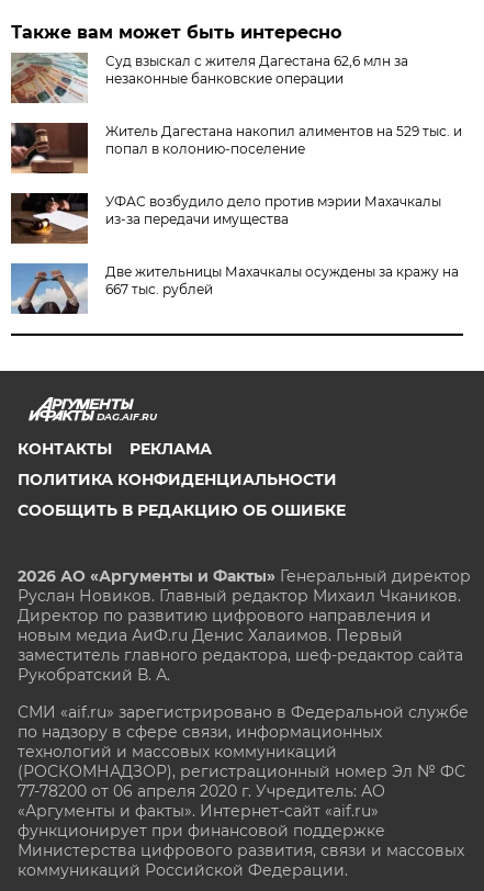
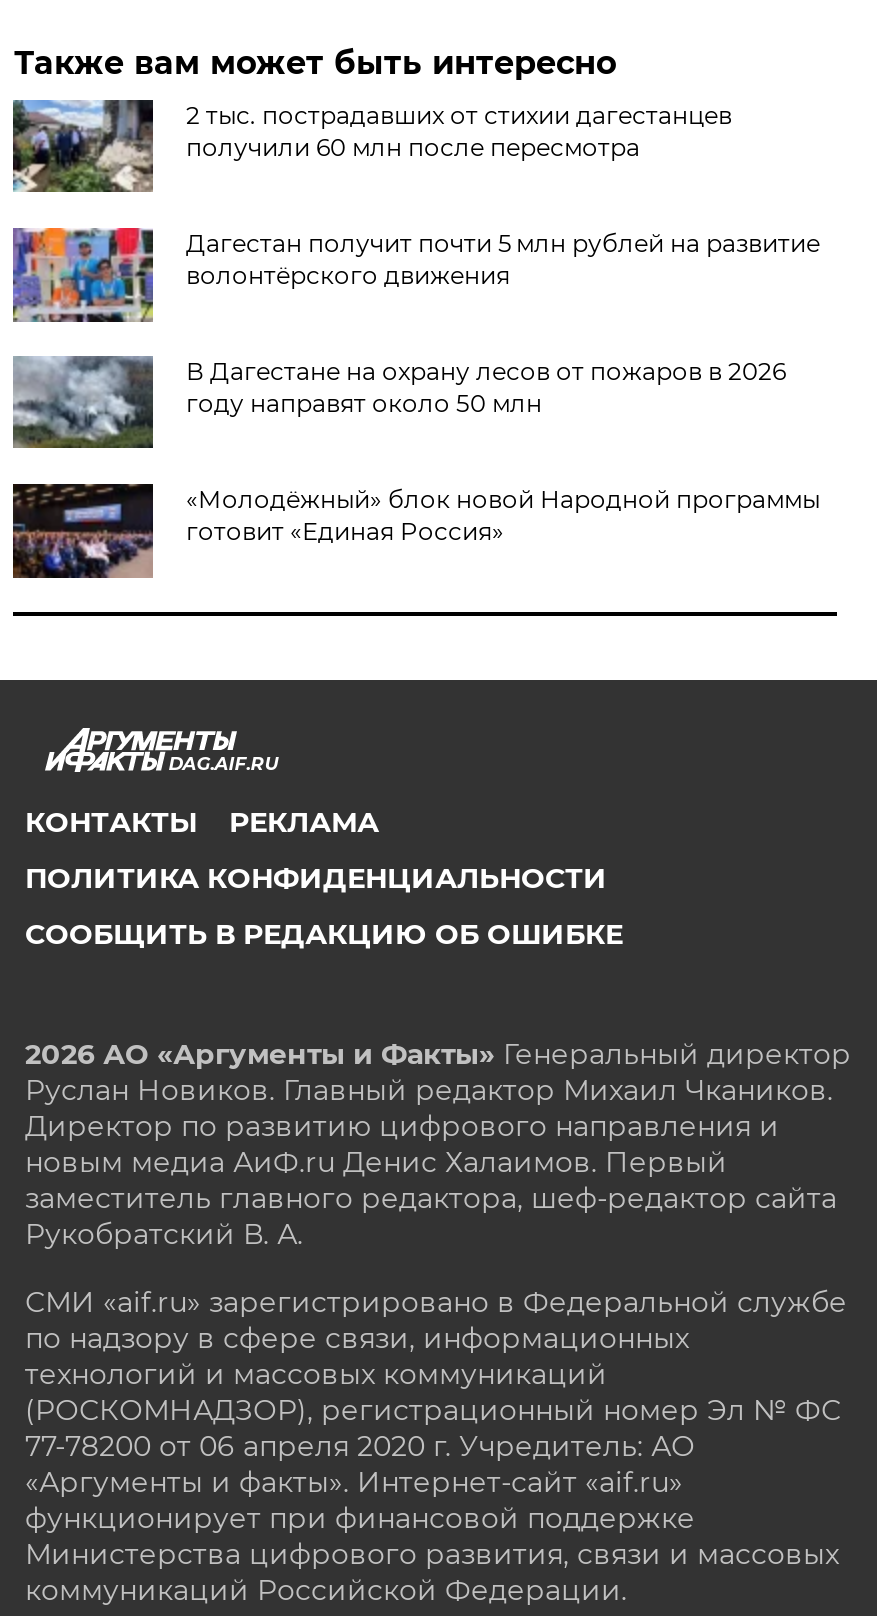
- [image]
- Суд взыскал с жителя Дагестана 62,6 млн за
- незаконные банковские операции
+ [image]
+ 2 тыс. пострадавших от стихии дагестанцев
+ получили 60 млн после пересмотра

- [image]
- Житель Дагестана накопил алиментов на 529 тыс. и
- попал в колонию-поселение
+ [image]
+ Дагестан получит почти 5 млн рублей на развитие
+ волонтёрского движения

- [image]
- УФАС возбудило дело против мэрии Махачкалы
- из-за передачи имущества
+ [image]
+ В Дагестане на охрану лесов от пожаров в 2026
+ году направят около 50 млн

- [image]
- Две жительницы Махачкалы осуждены за кражу на
- 667 тыс. рублей
+ [image]
+ «Молодёжный» блок новой Народной программы
+ готовит «Единая Россия»
